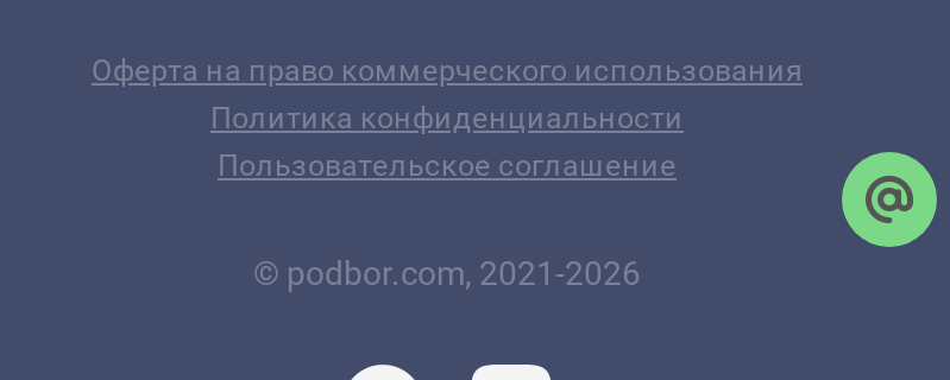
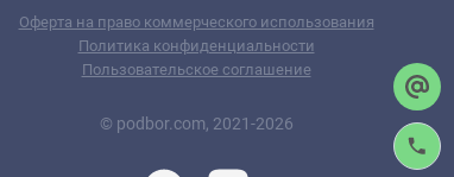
+ [image]
